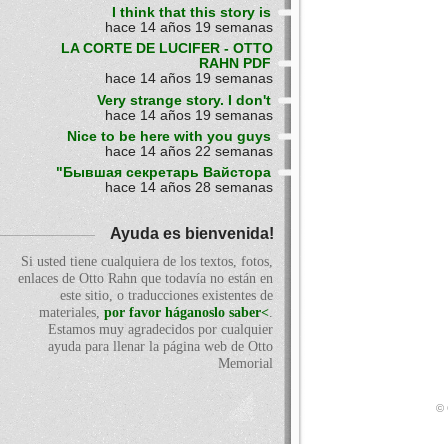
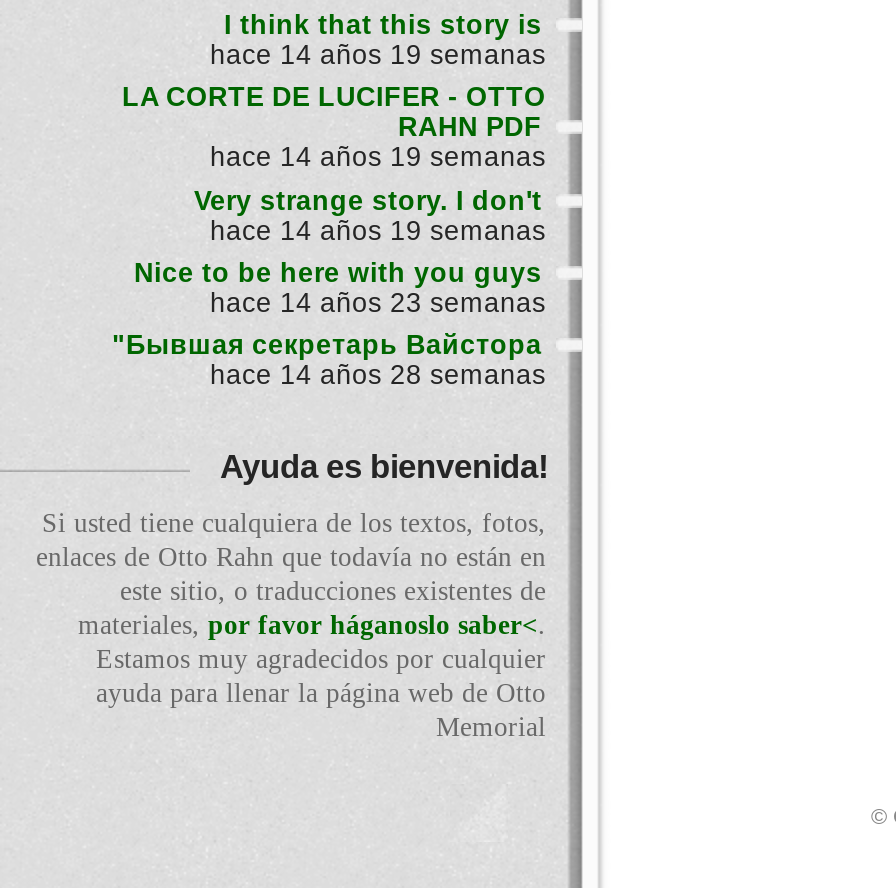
- hace 14 años 22 semanas
+ hace 14 años 23 semanas
